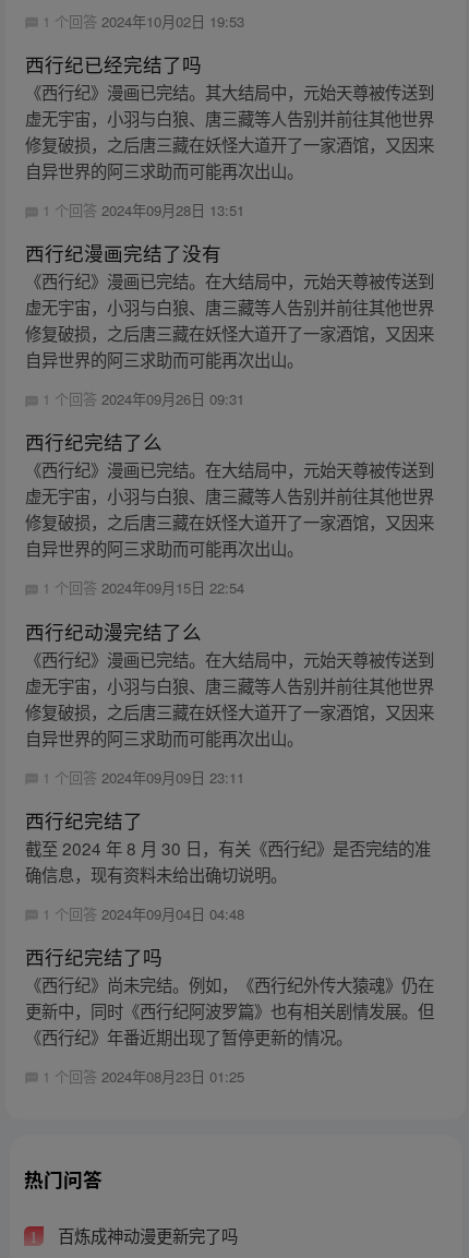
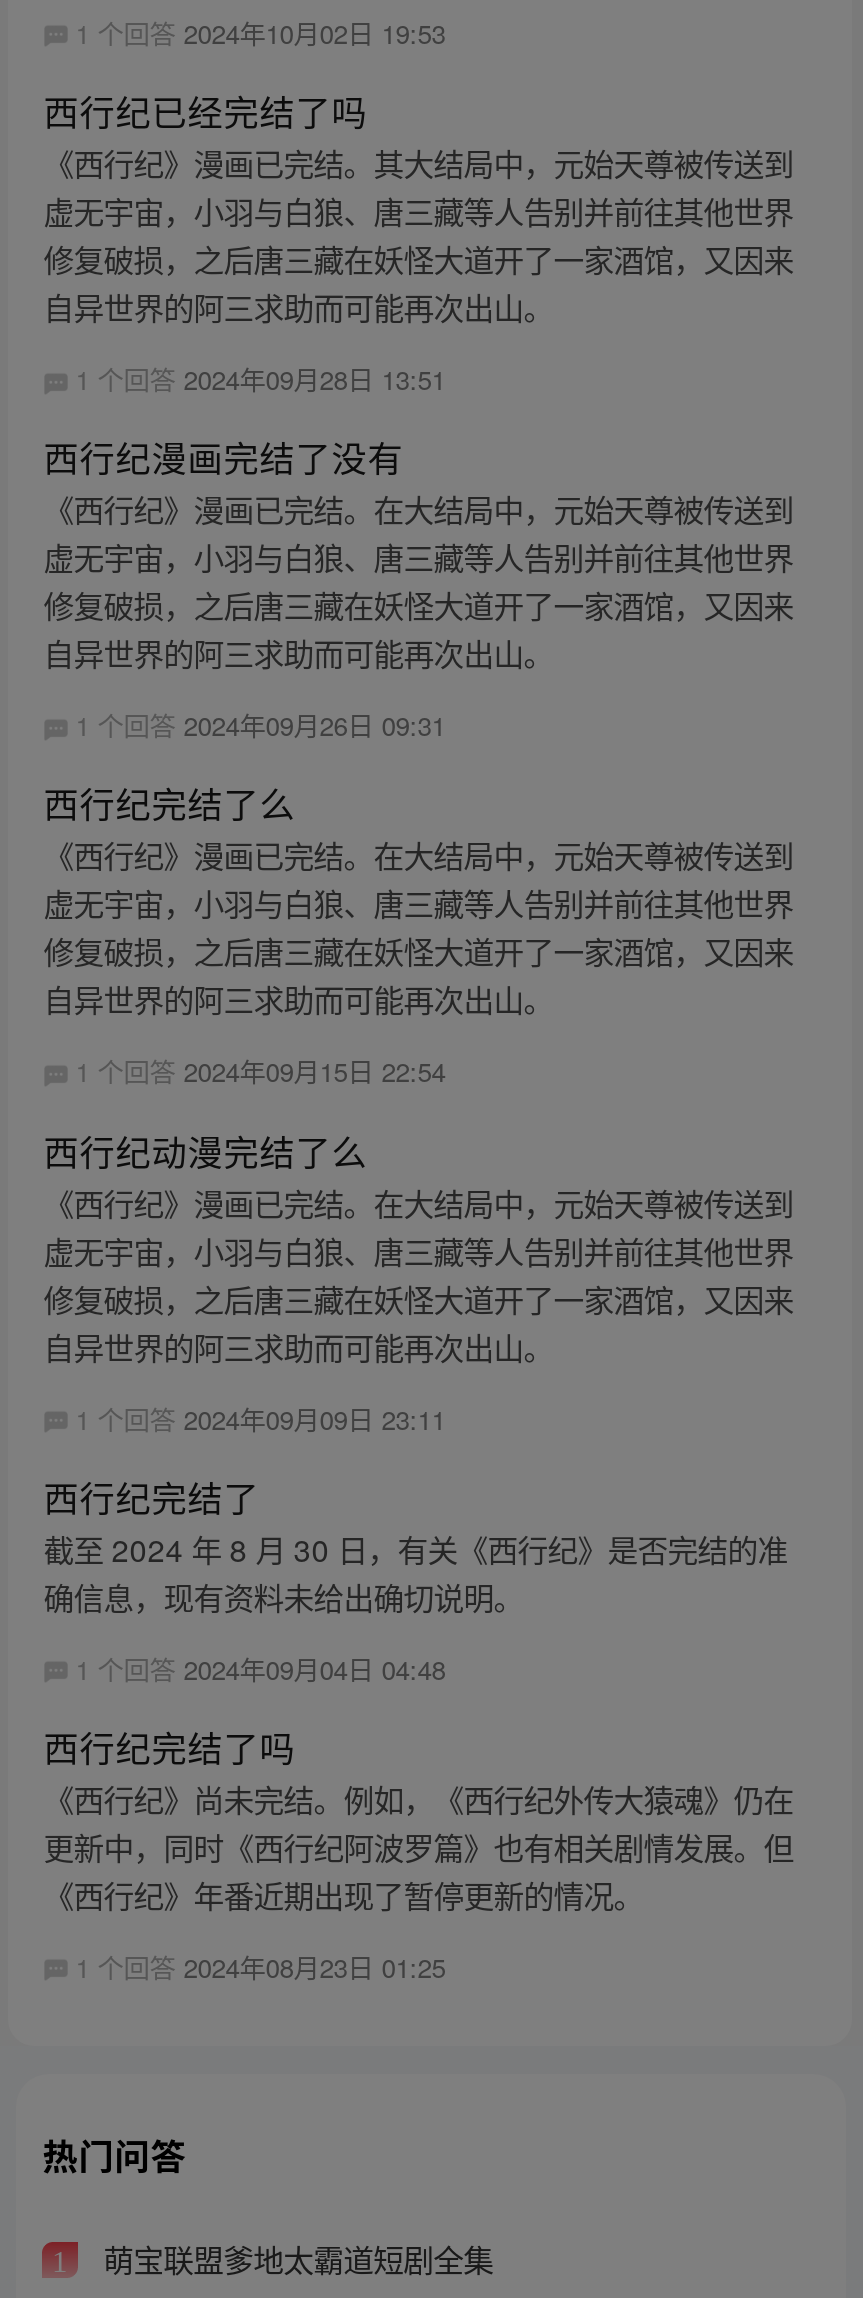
- 百炼成神动漫更新完了吗
+ 萌宝联盟爹地太霸道短剧全集
